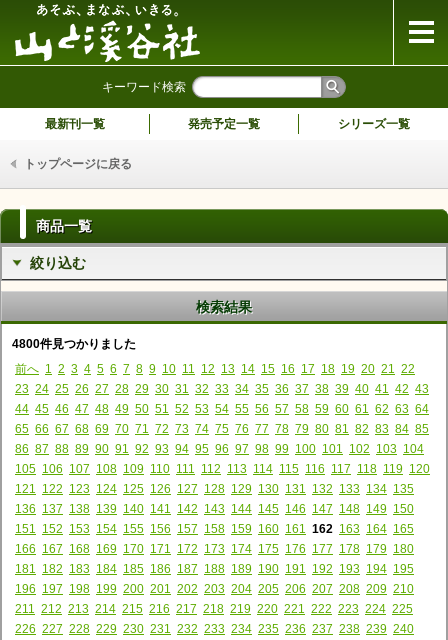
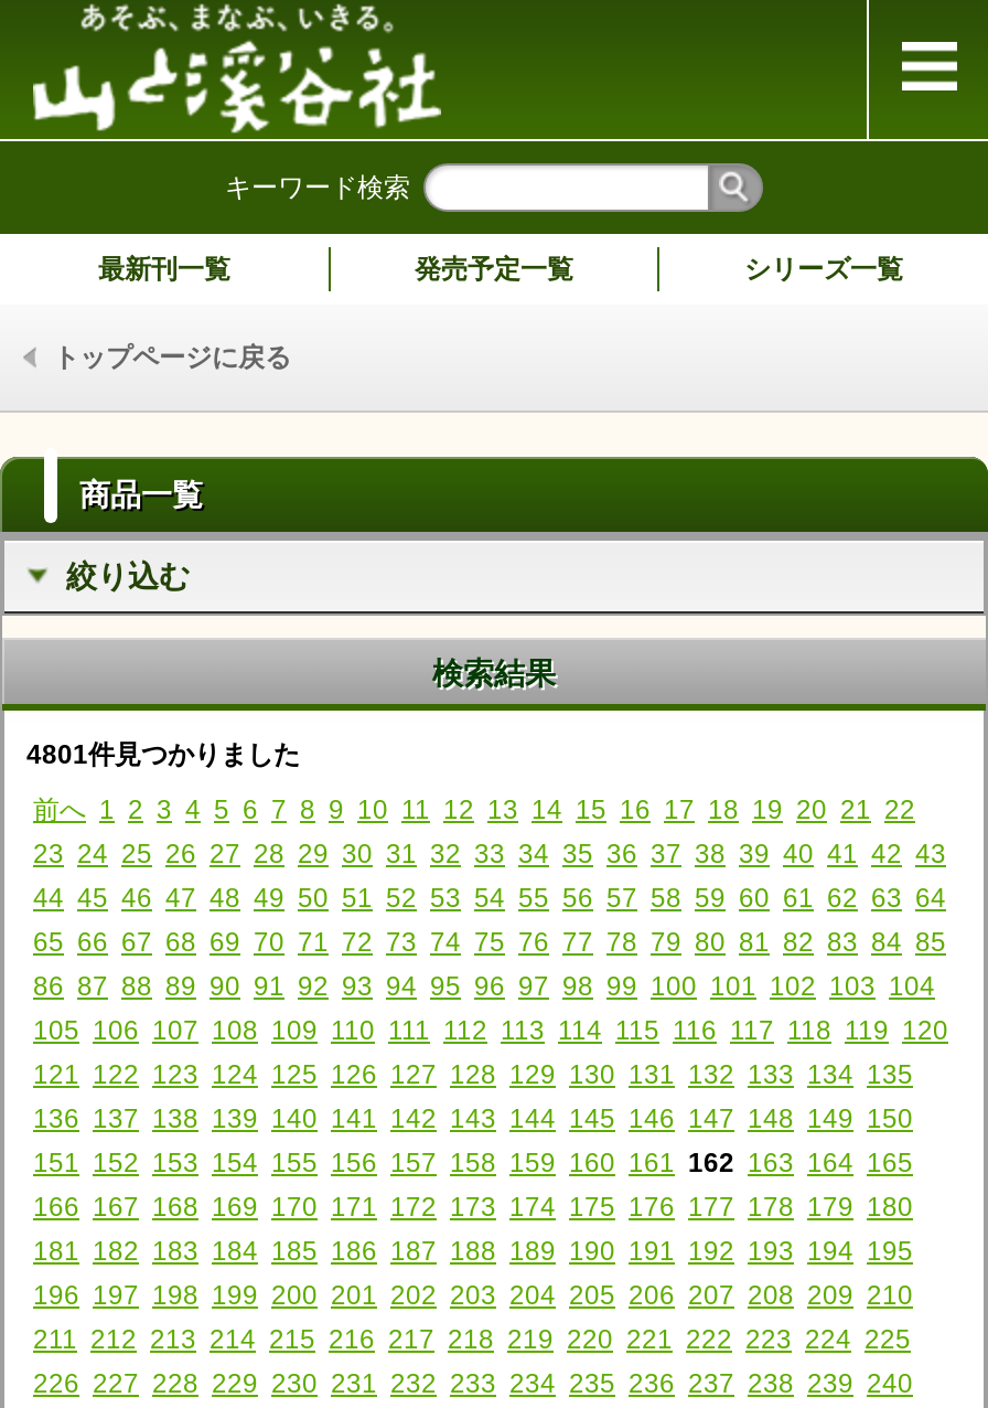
- 4800件見つかりました
+ 4801件見つかりました
